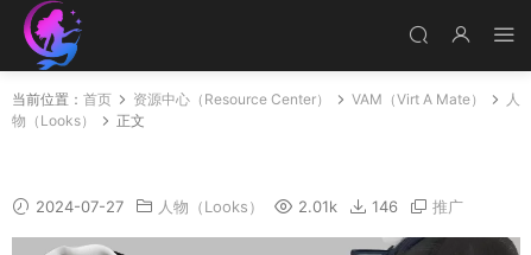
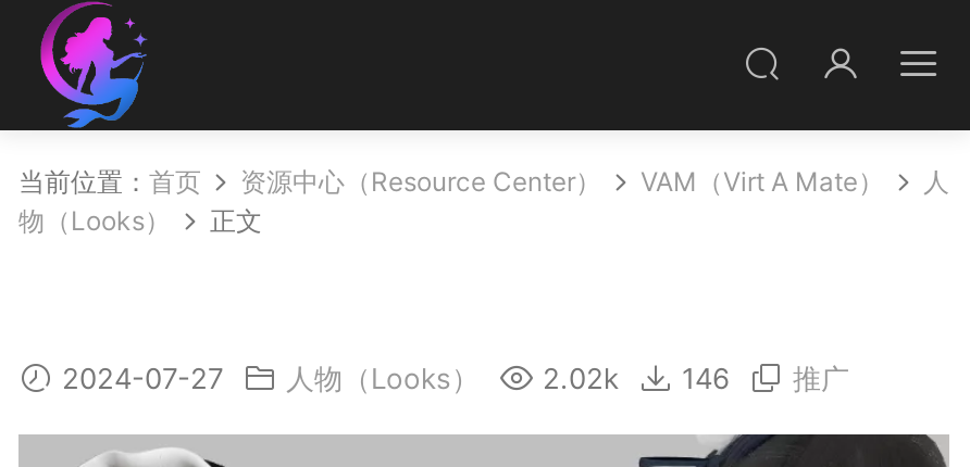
- 2024-07-27 人物（Looks） 2.01k 146 推广
+ 2024-07-27 人物（Looks） 2.02k 146 推广
